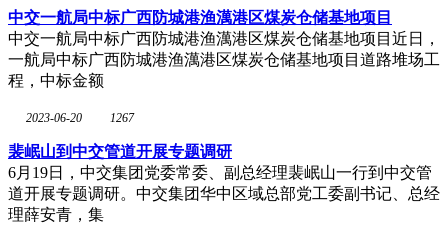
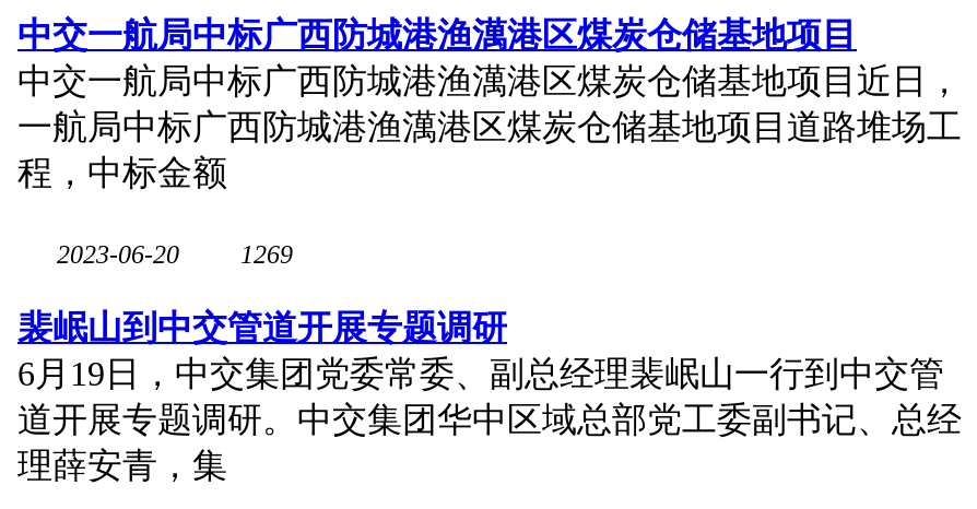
- 2023-06-20 1267
+ 2023-06-20 1269
